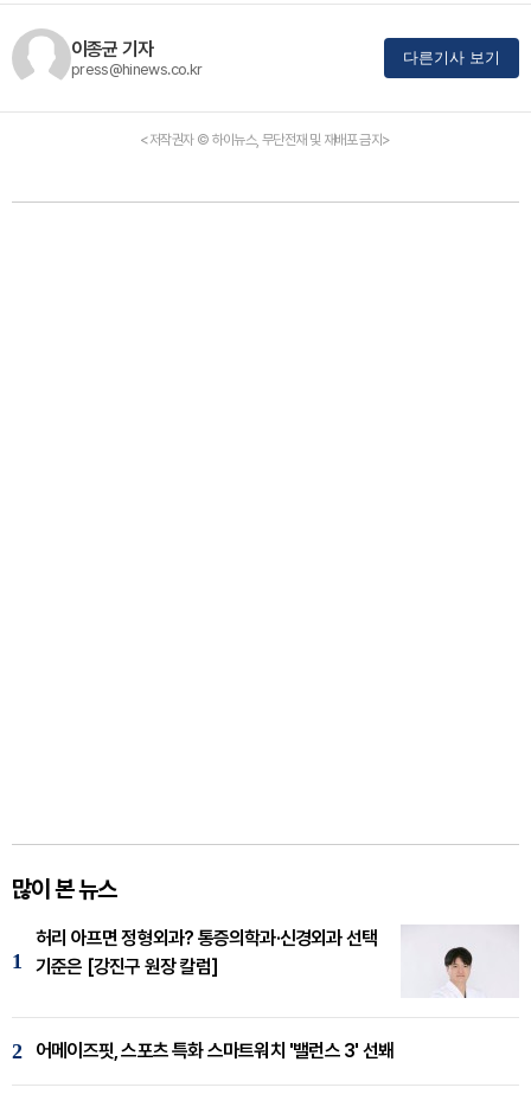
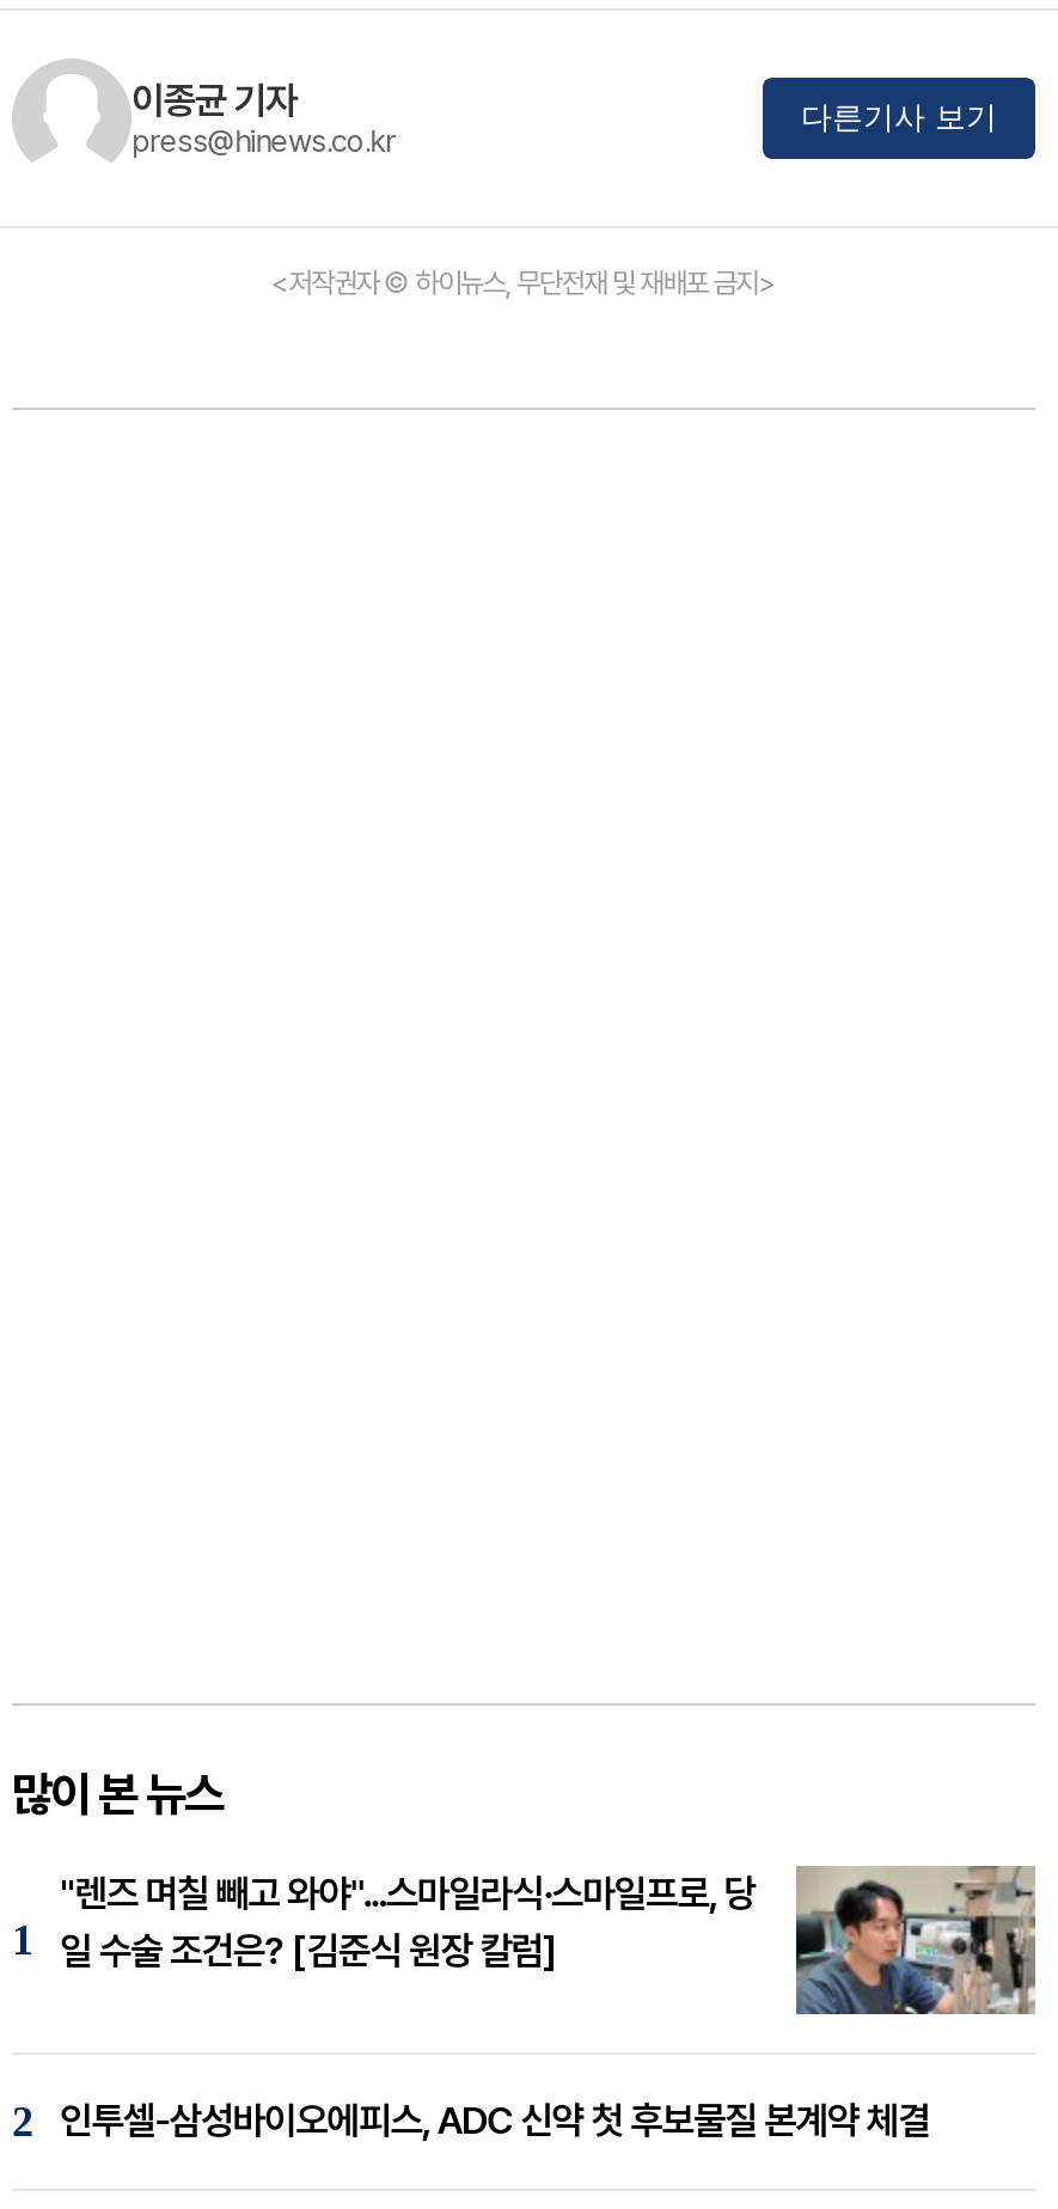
- [image]
- 허리 아프면 정형외과? 통증의학과·신경외과 선택
- 기준은 [강진구 원장 칼럼]
+ [image]
+ "렌즈 며칠 빼고 와야"...스마일라식·스마일프로, 당
+ 일 수술 조건은? [김준식 원장 칼럼]

- 어메이즈핏, 스포츠 특화 스마트워치 '밸런스 3' 선봬
+ 인투셀-삼성바이오에피스, ADC 신약 첫 후보물질 본계약 체결
